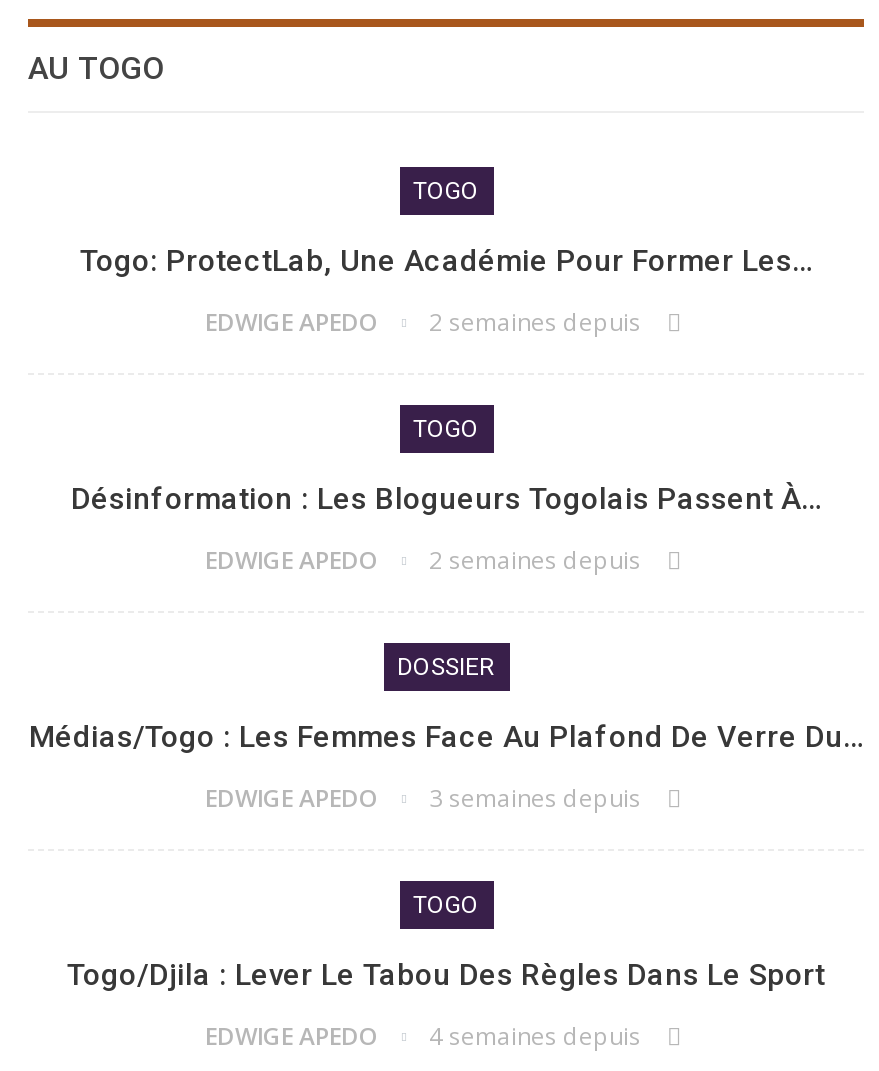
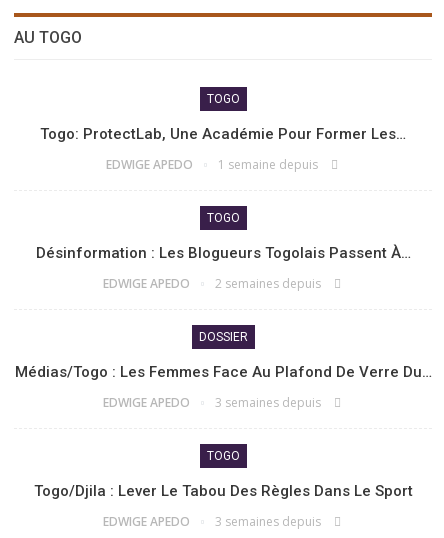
- 2 semaines depuis
+ 1 semaine depuis

- 4 semaines depuis
+ 3 semaines depuis
